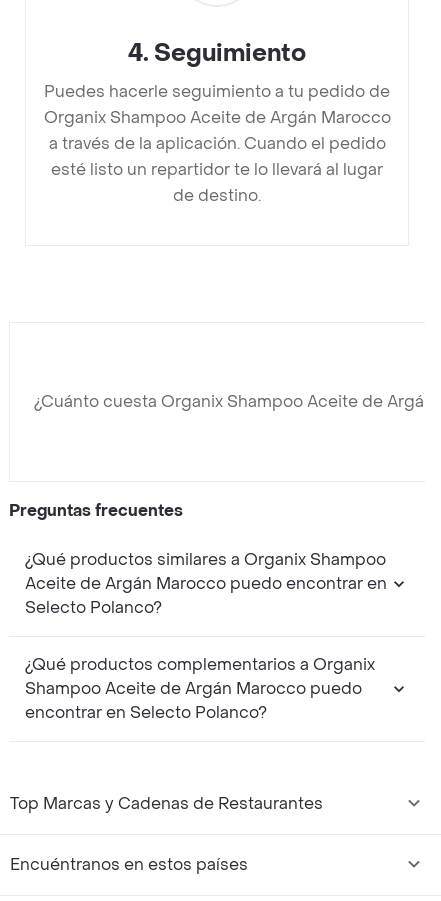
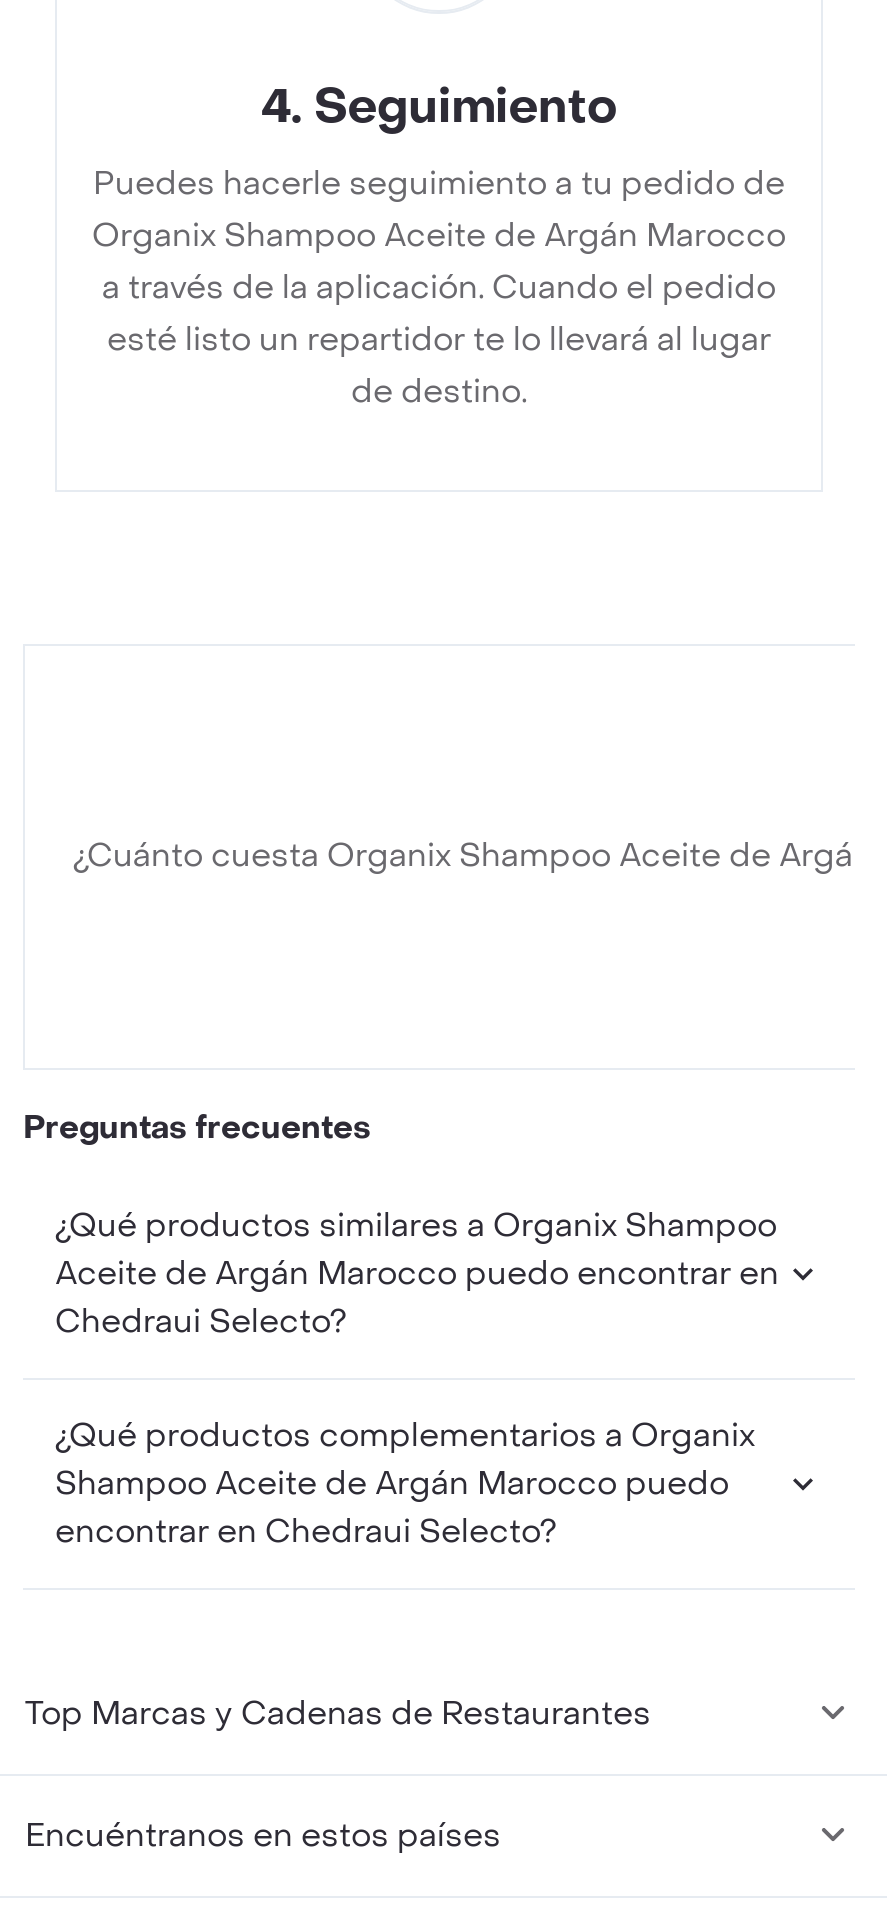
- Selecto Polanco?
+ Chedraui Selecto?

- encontrar en Selecto Polanco?
+ encontrar en Chedraui Selecto?
